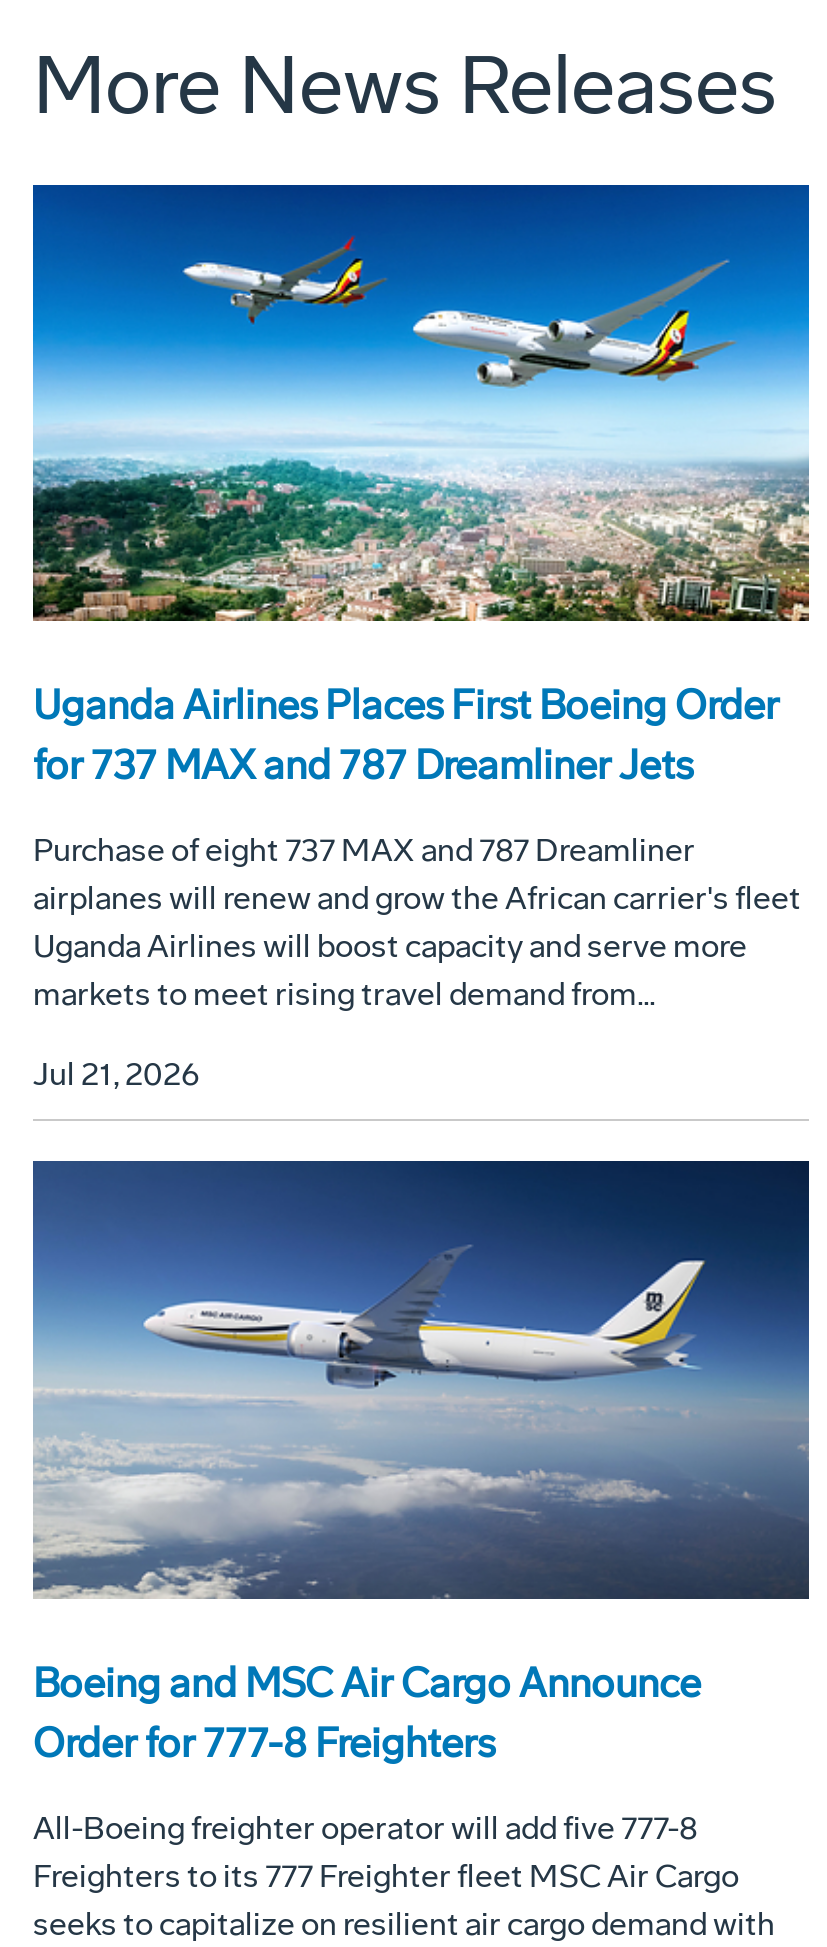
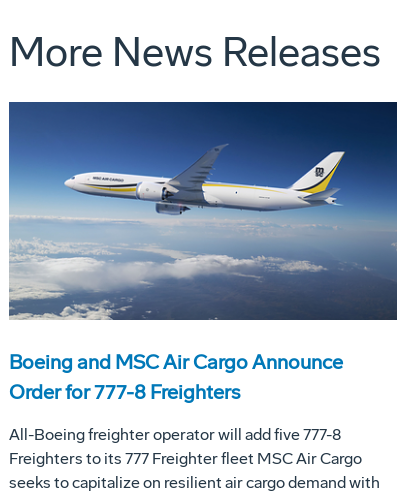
- [image]
- Uganda Airlines Places First Boeing Order
- for 737 MAX and 787 Dreamliner Jets
- Purchase of eight 737 MAX and 787 Dreamliner
- airplanes will renew and grow the African carrier's fleet
- Uganda Airlines will boost capacity and serve more
- markets to meet rising travel demand from...
- Jul 21, 2026
